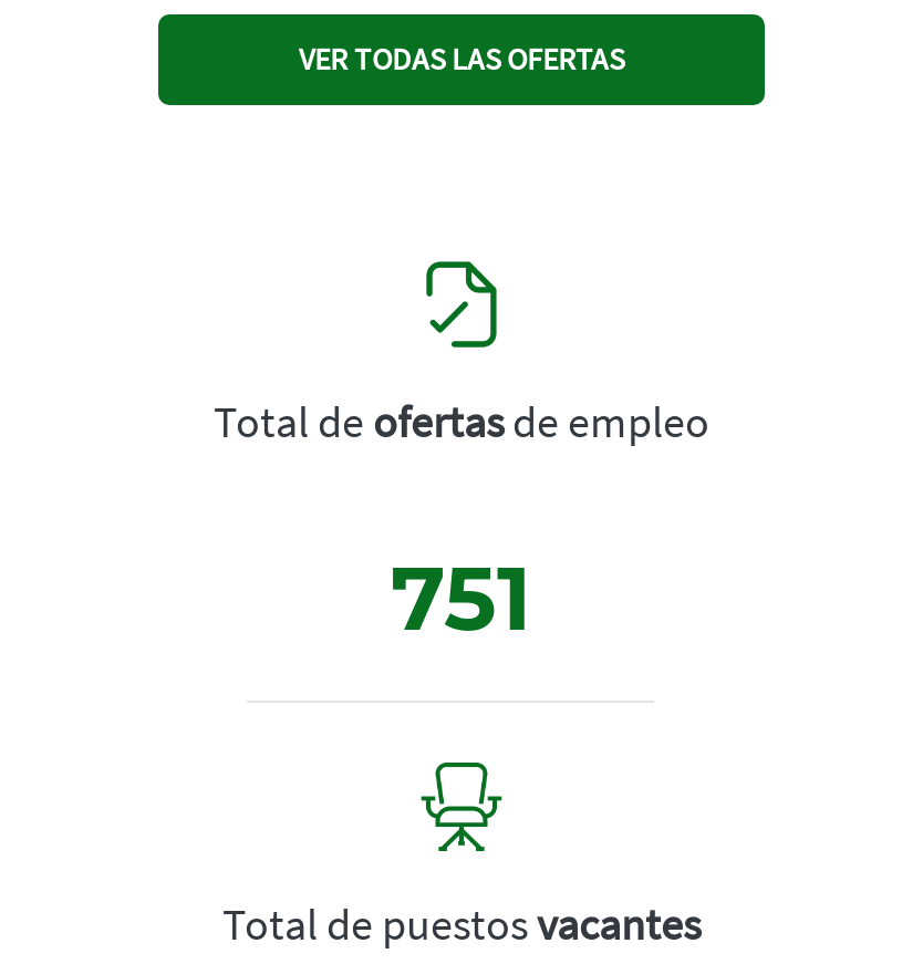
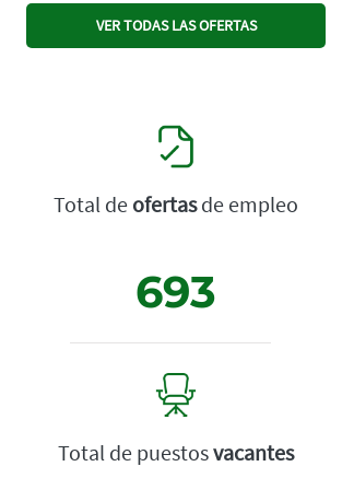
- 751
+ 693
